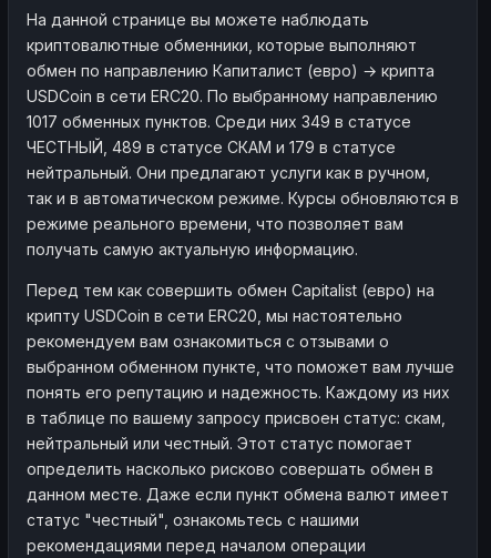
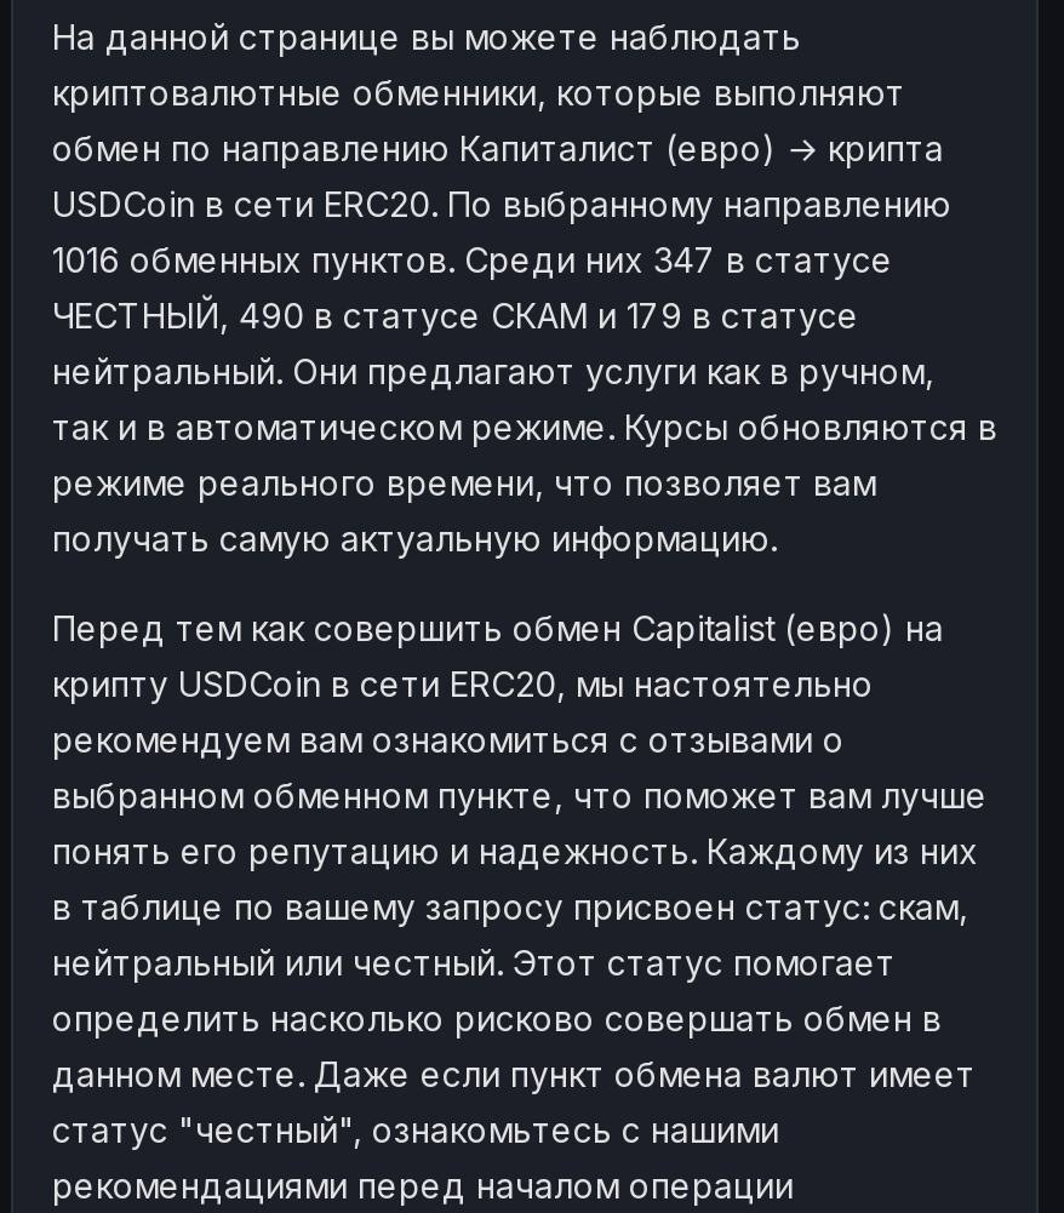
- 1017 обменных пунктов. Среди них 349 в статусе
+ 1016 обменных пунктов. Среди них 347 в статусе

- ЧЕСТНЫЙ, 489 в статусе СКАМ и 179 в статусе
+ ЧЕСТНЫЙ, 490 в статусе СКАМ и 179 в статусе
